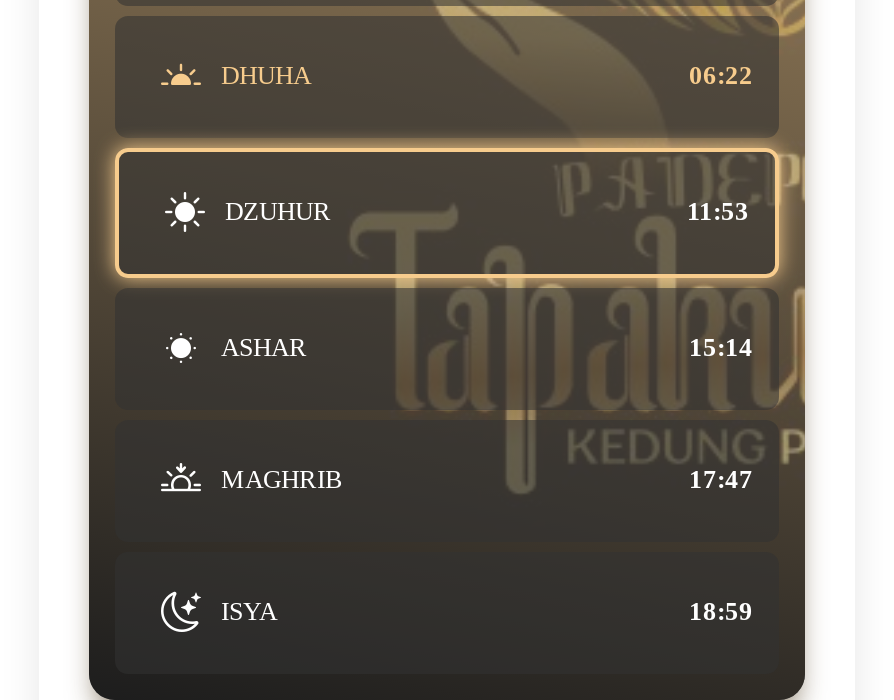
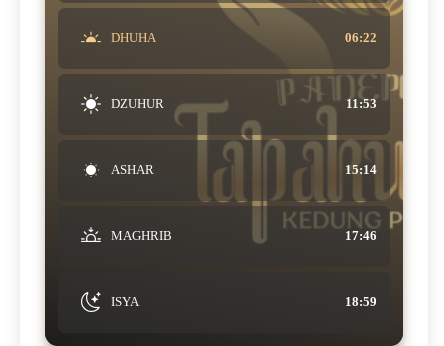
- [image]
+ [image]

- 17:47
+ 17:46
